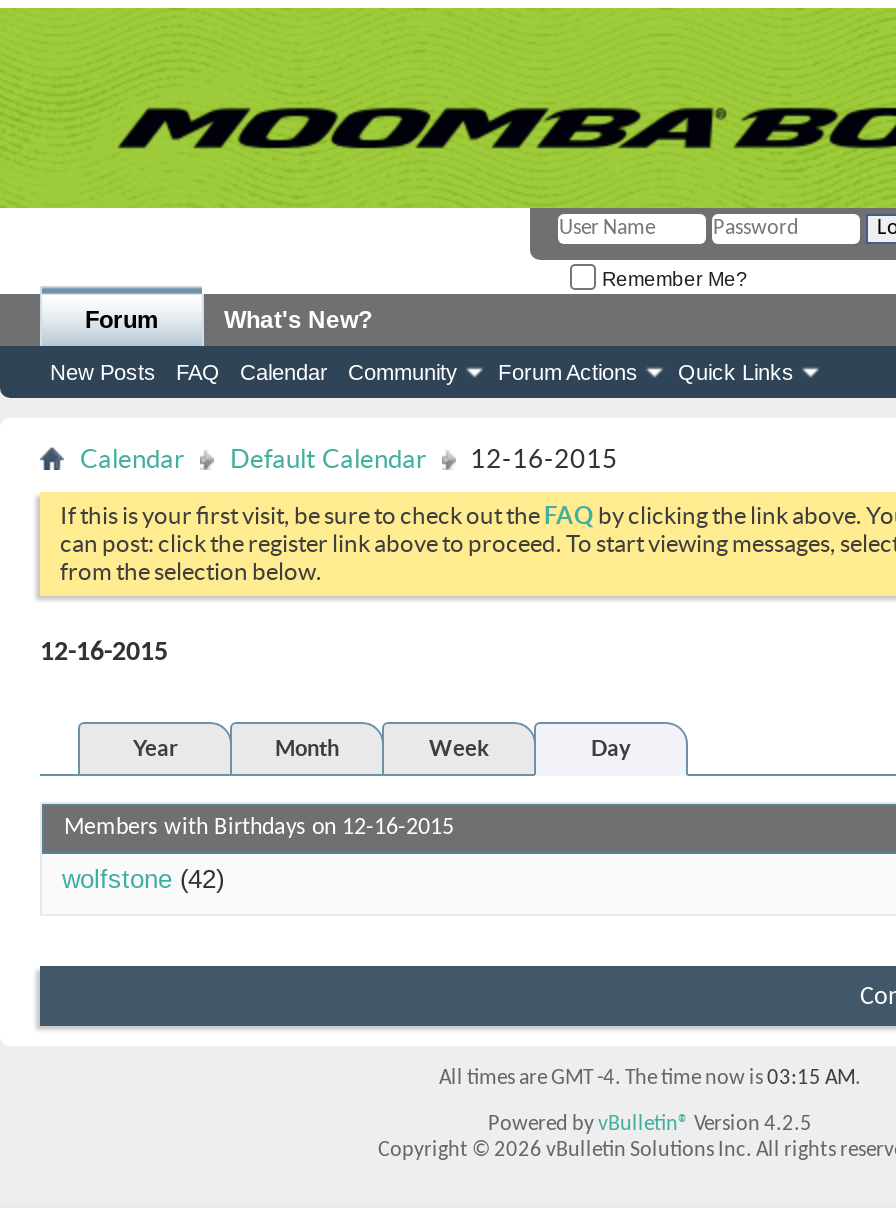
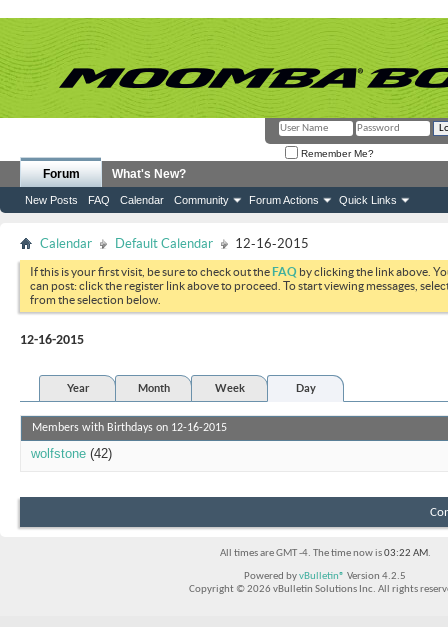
- All times are GMT -4. The time now is 03:15 AM.
+ All times are GMT -4. The time now is 03:22 AM.
